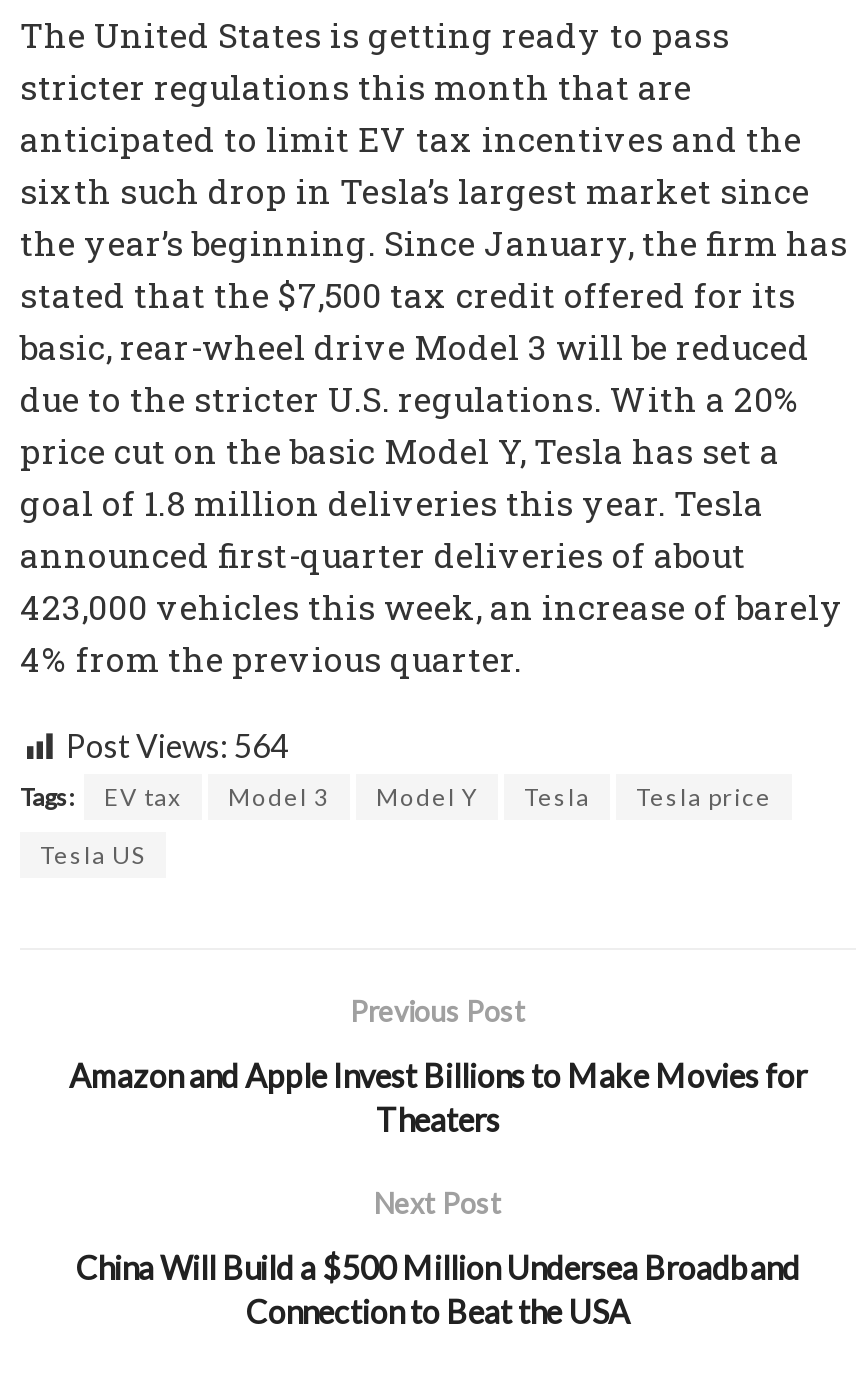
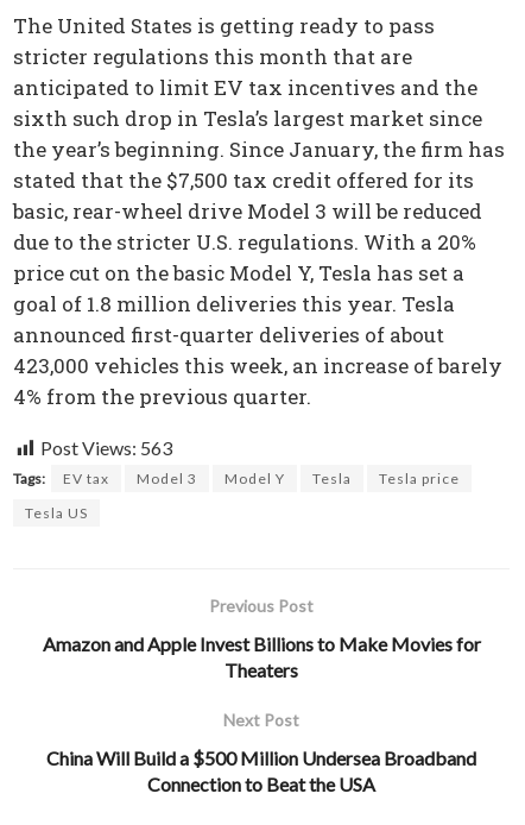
- Post Views: 564
+ Post Views: 563
